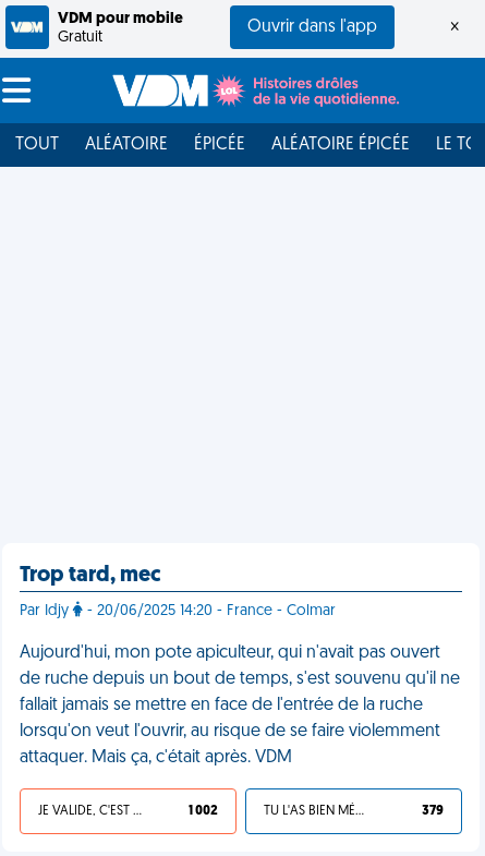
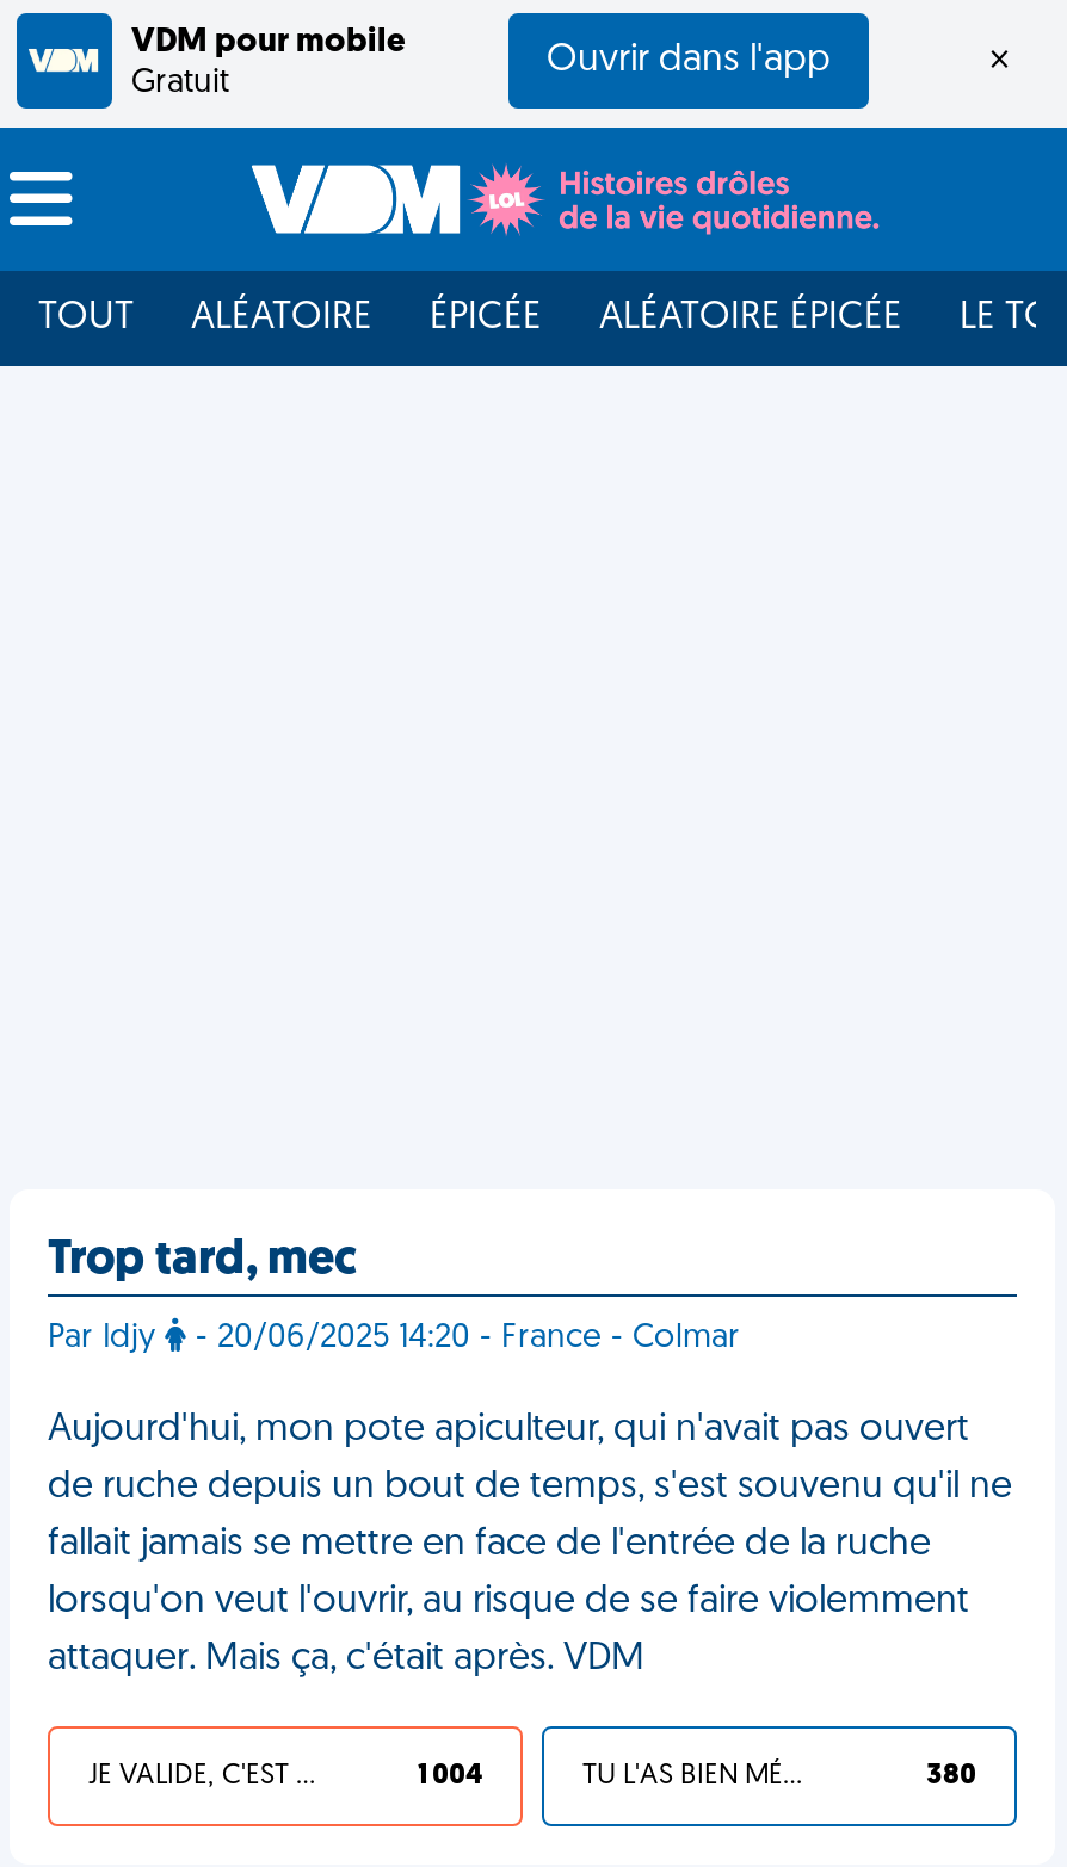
- 1 002
+ 1 004

- 379
+ 380
